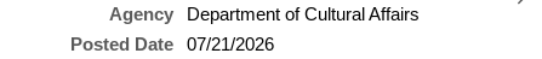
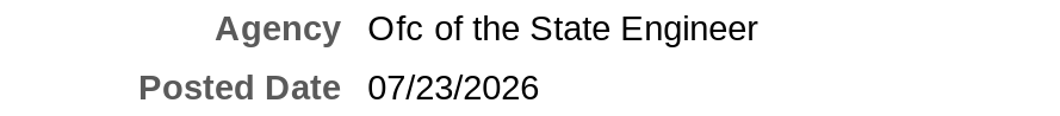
- Department of Cultural Affairs
+ Ofc of the State Engineer

- Posted Date 07/21/2026
+ Posted Date 07/23/2026
